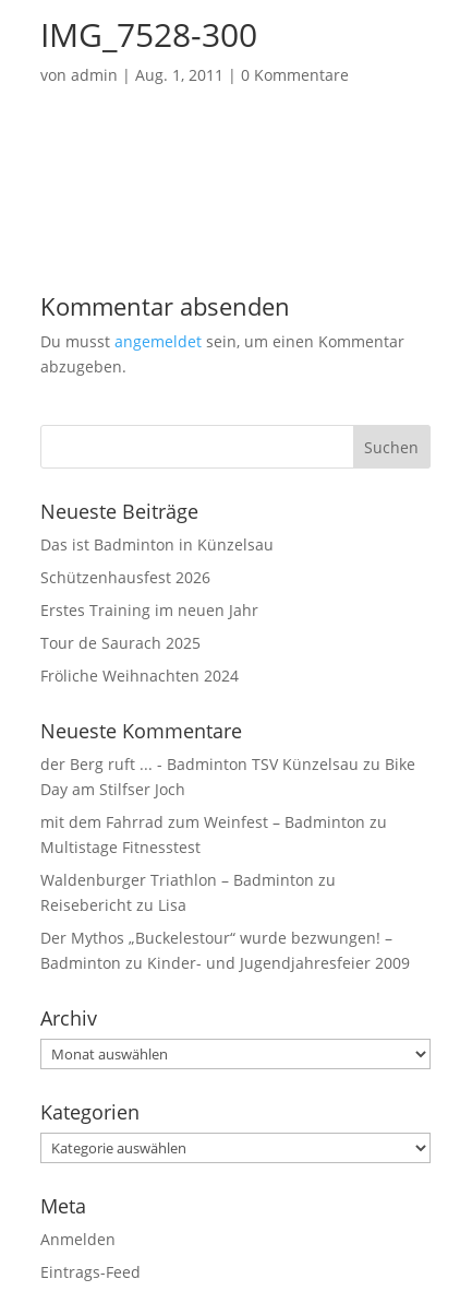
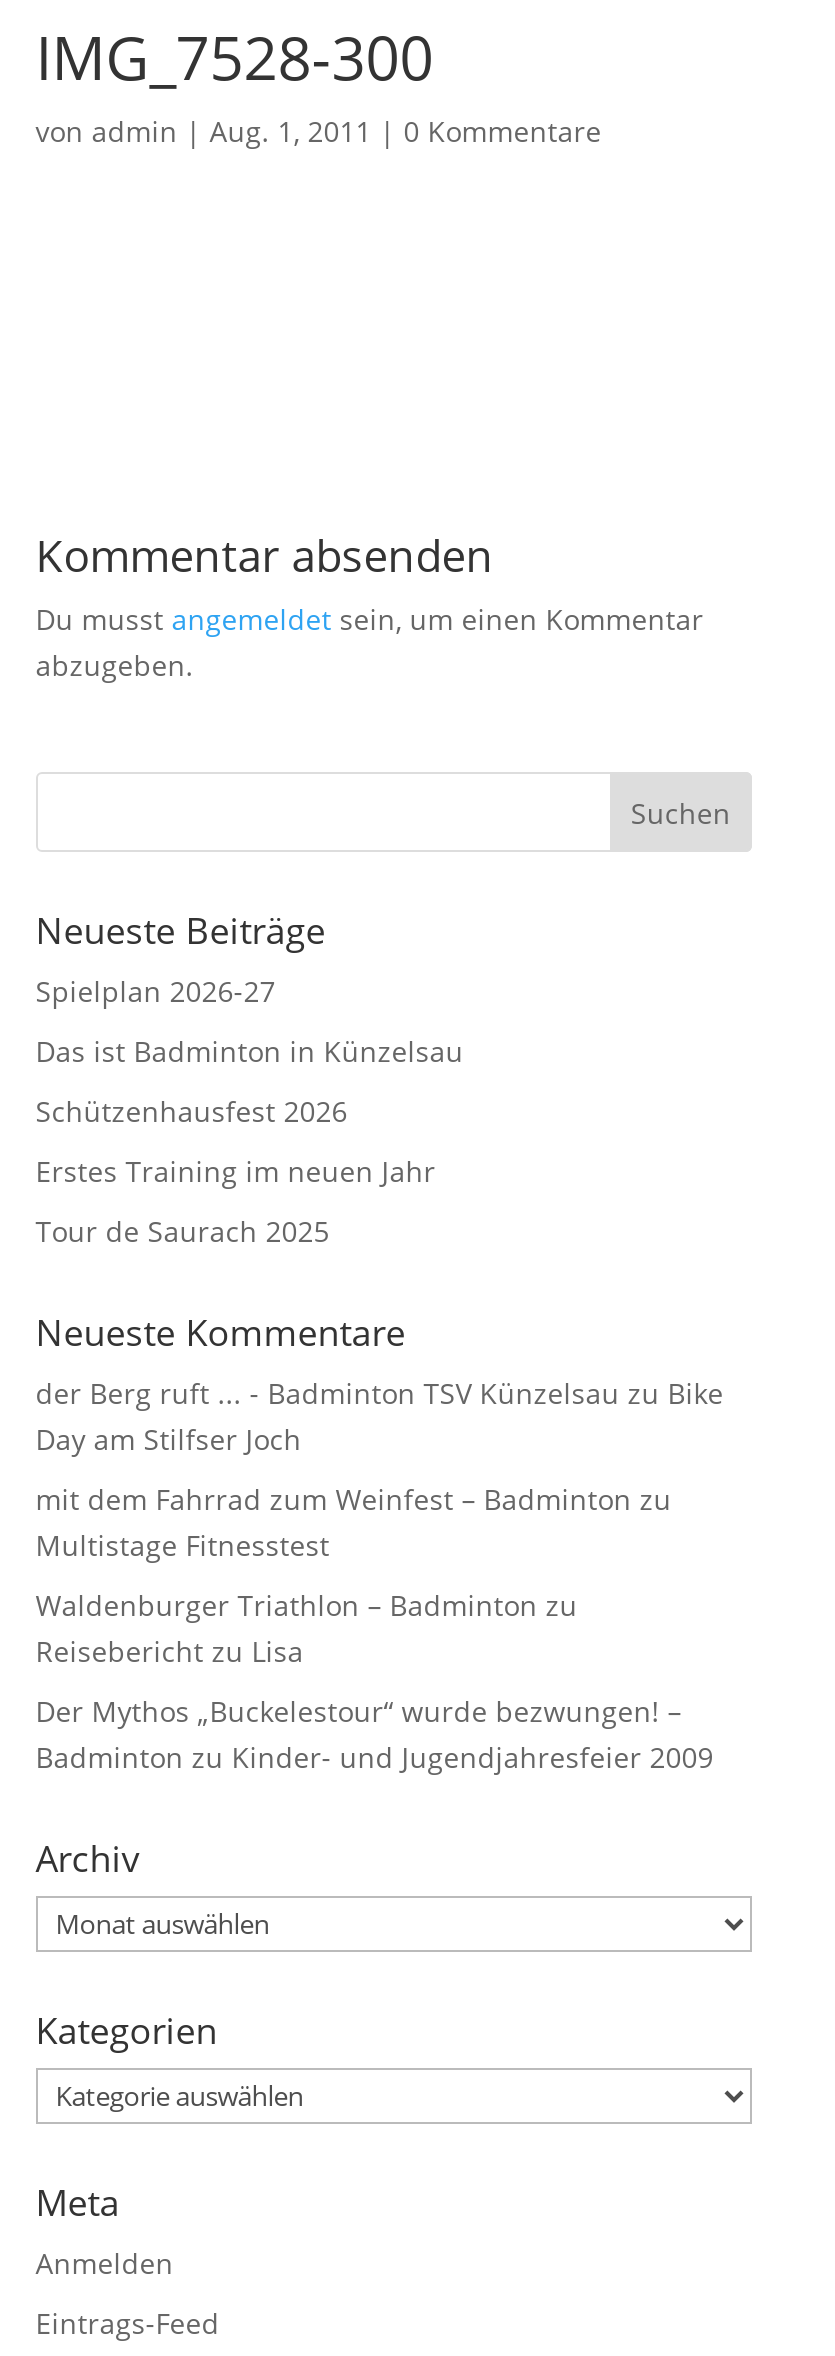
+ Spielplan 2026-27

moved down: Das ist Badminton in Künzelsau | Schützenhausfest 2026 | Erstes Training im neuen Jahr | Tour de Saurach 2025

- Fröliche Weihnachten 2024
